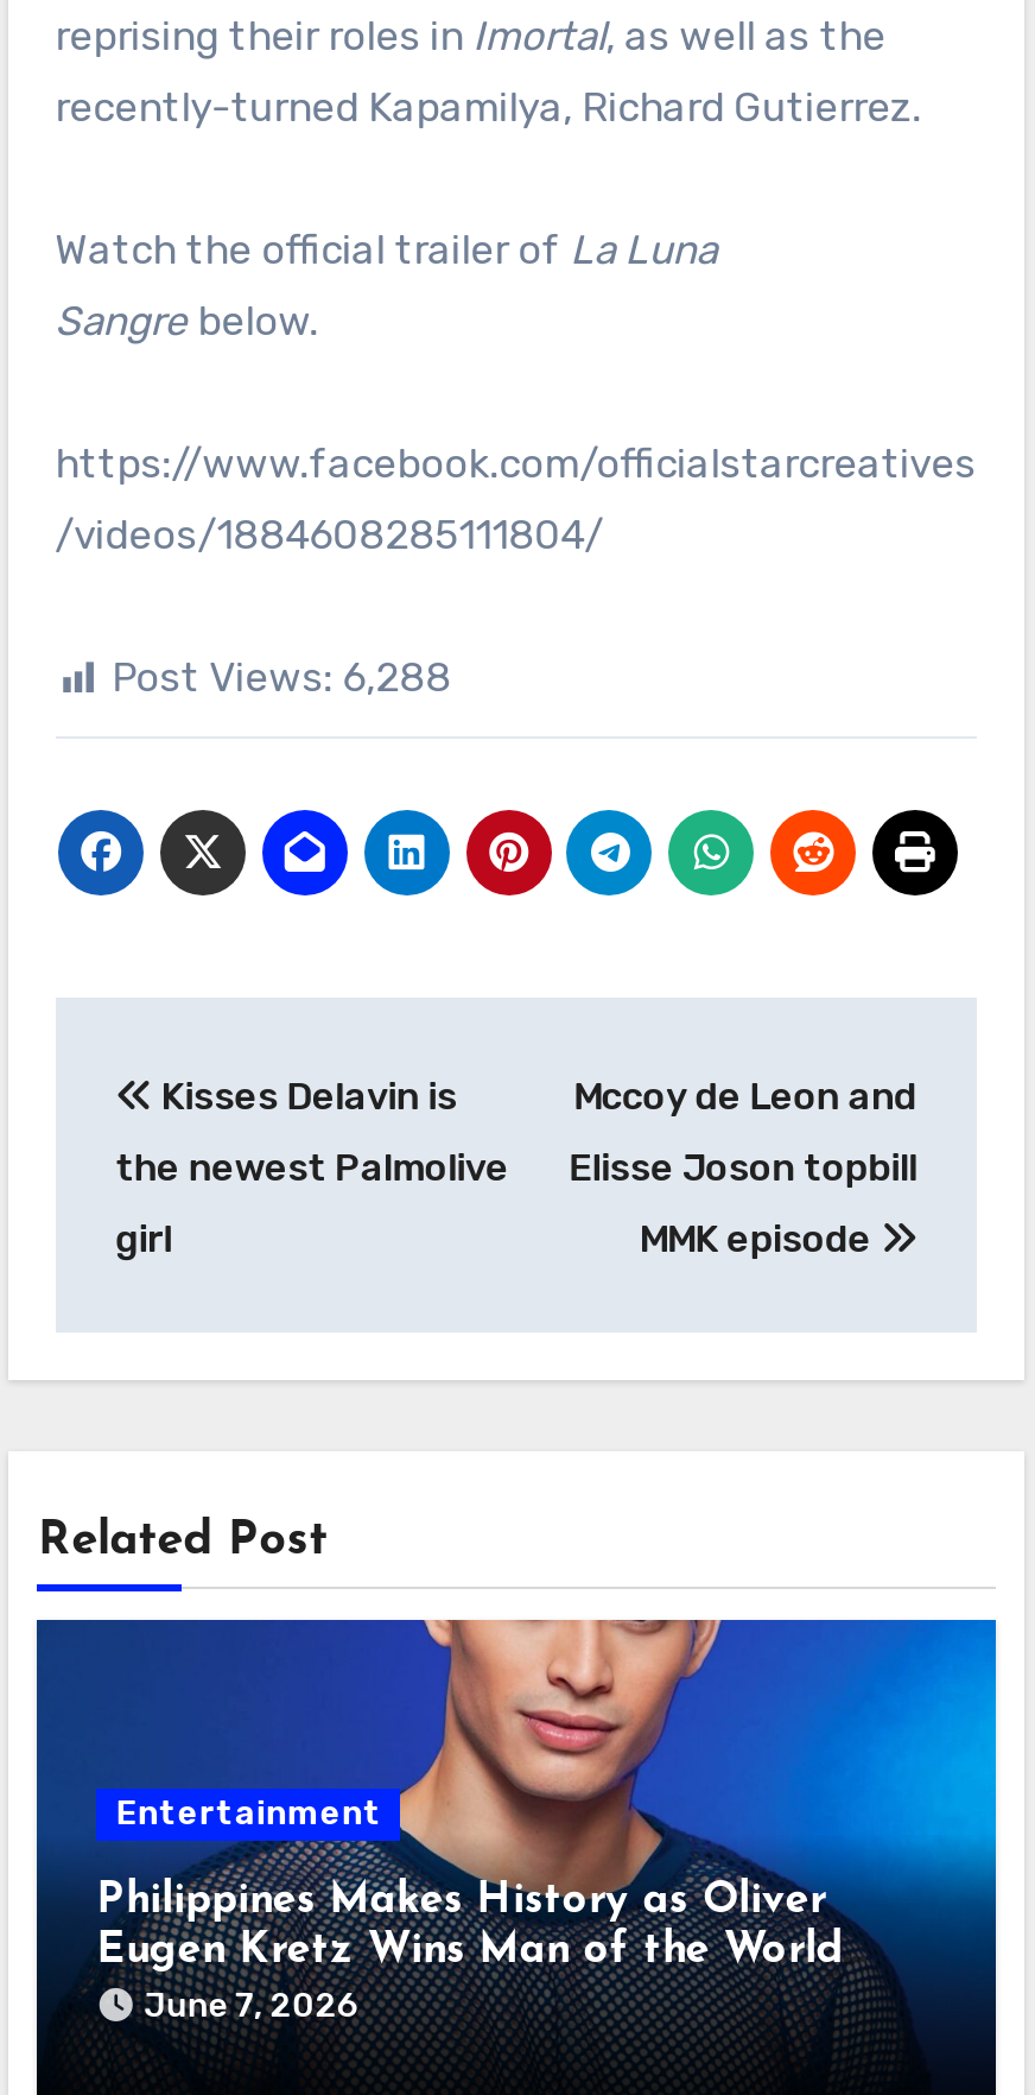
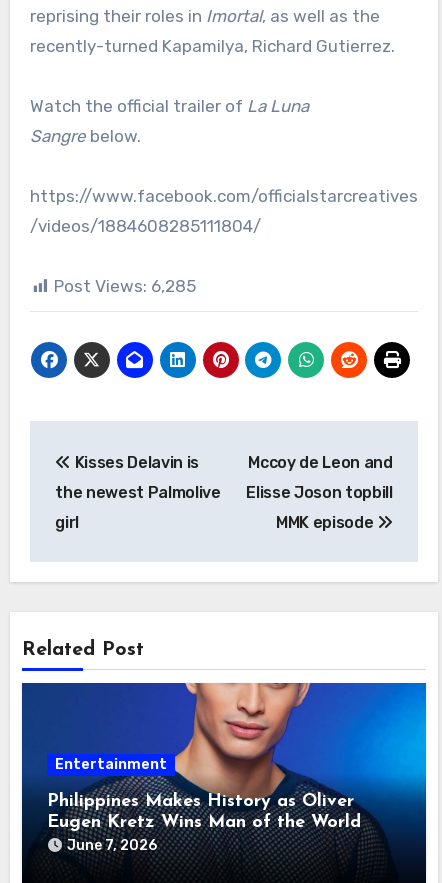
- Post Views: 6,288
+ Post Views: 6,285
